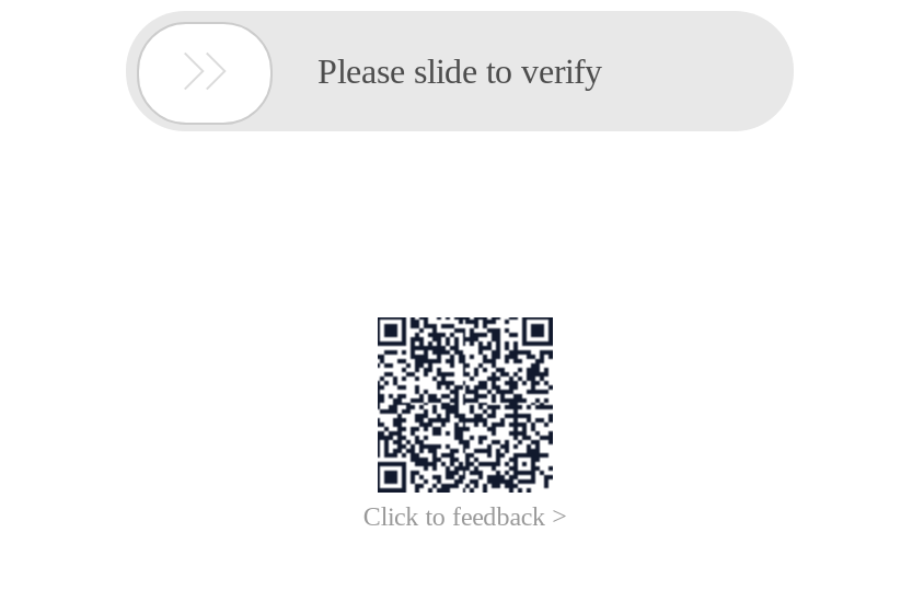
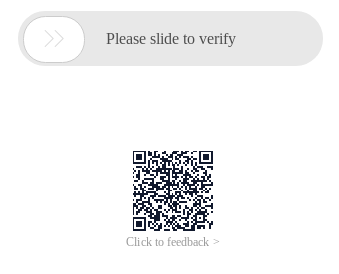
- [image]
+ [image]
